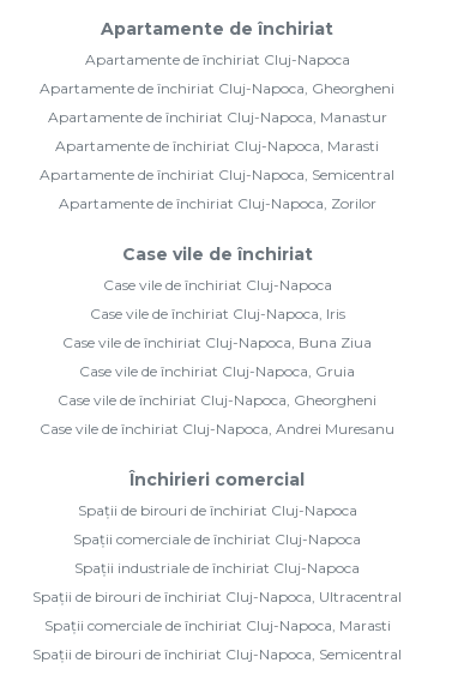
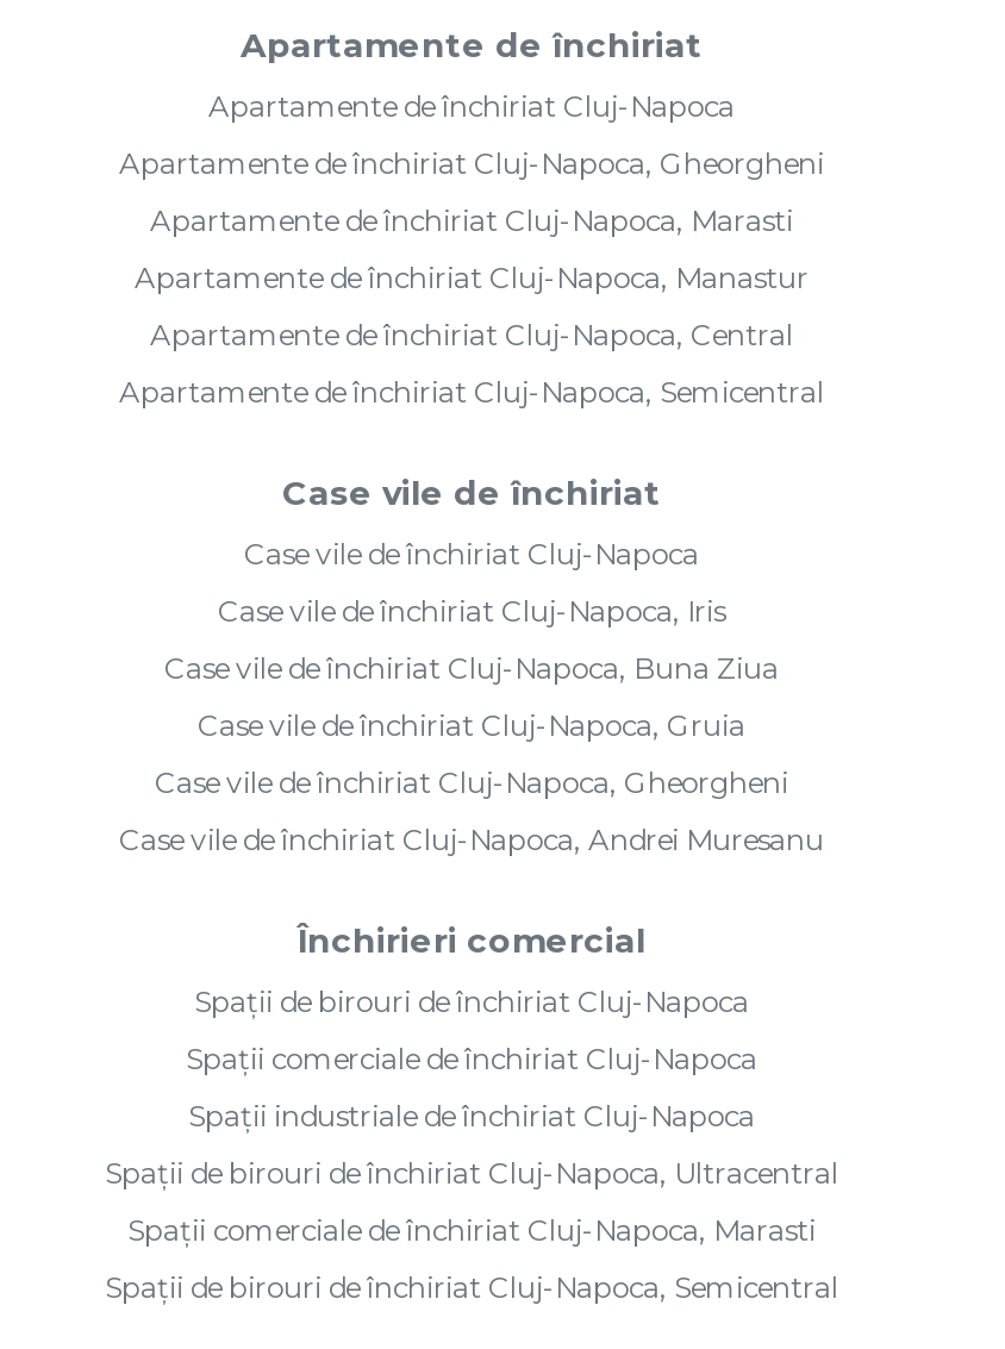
moved down: Apartamente de închiriat Cluj-Napoca, Manastur

+ Apartamente de închiriat Cluj-Napoca, Central

moved up: Apartamente de închiriat Cluj-Napoca, Marasti

moved down: Apartamente de închiriat Cluj-Napoca, Semicentral

- Apartamente de închiriat Cluj-Napoca, Zorilor
